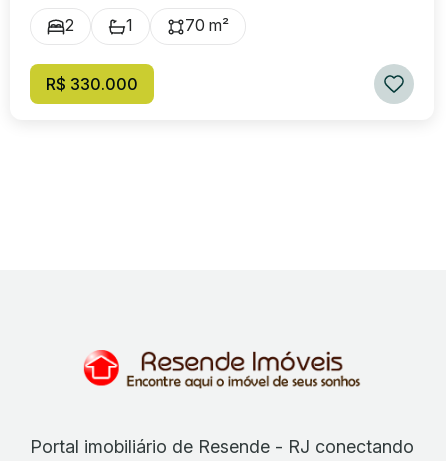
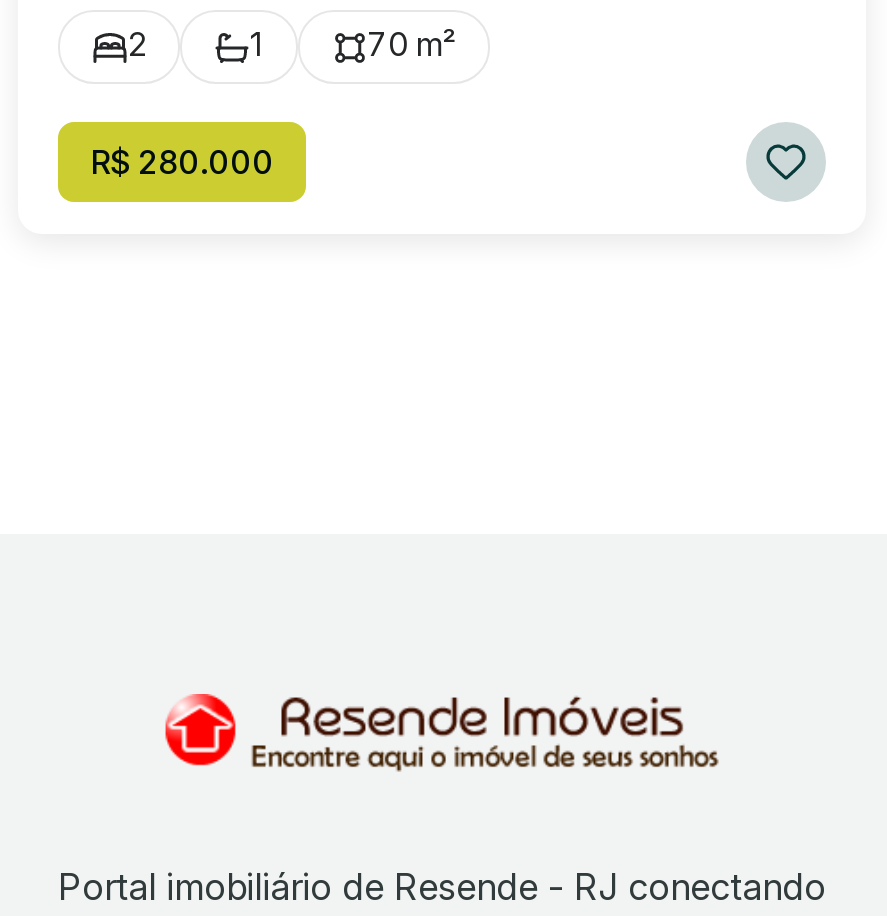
- R$ 330.000
+ R$ 280.000
